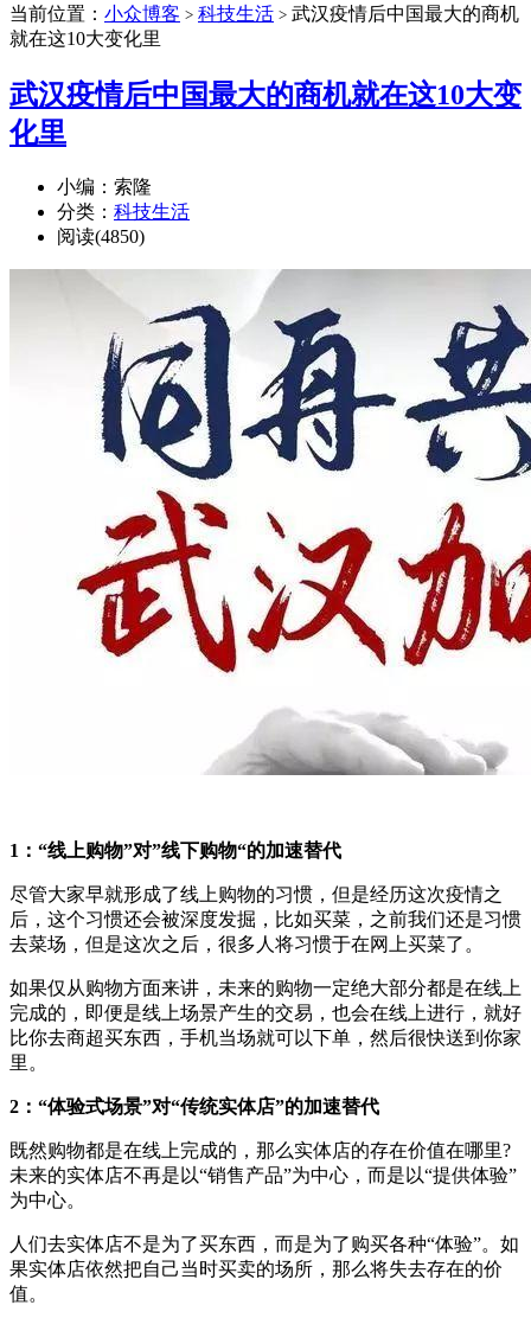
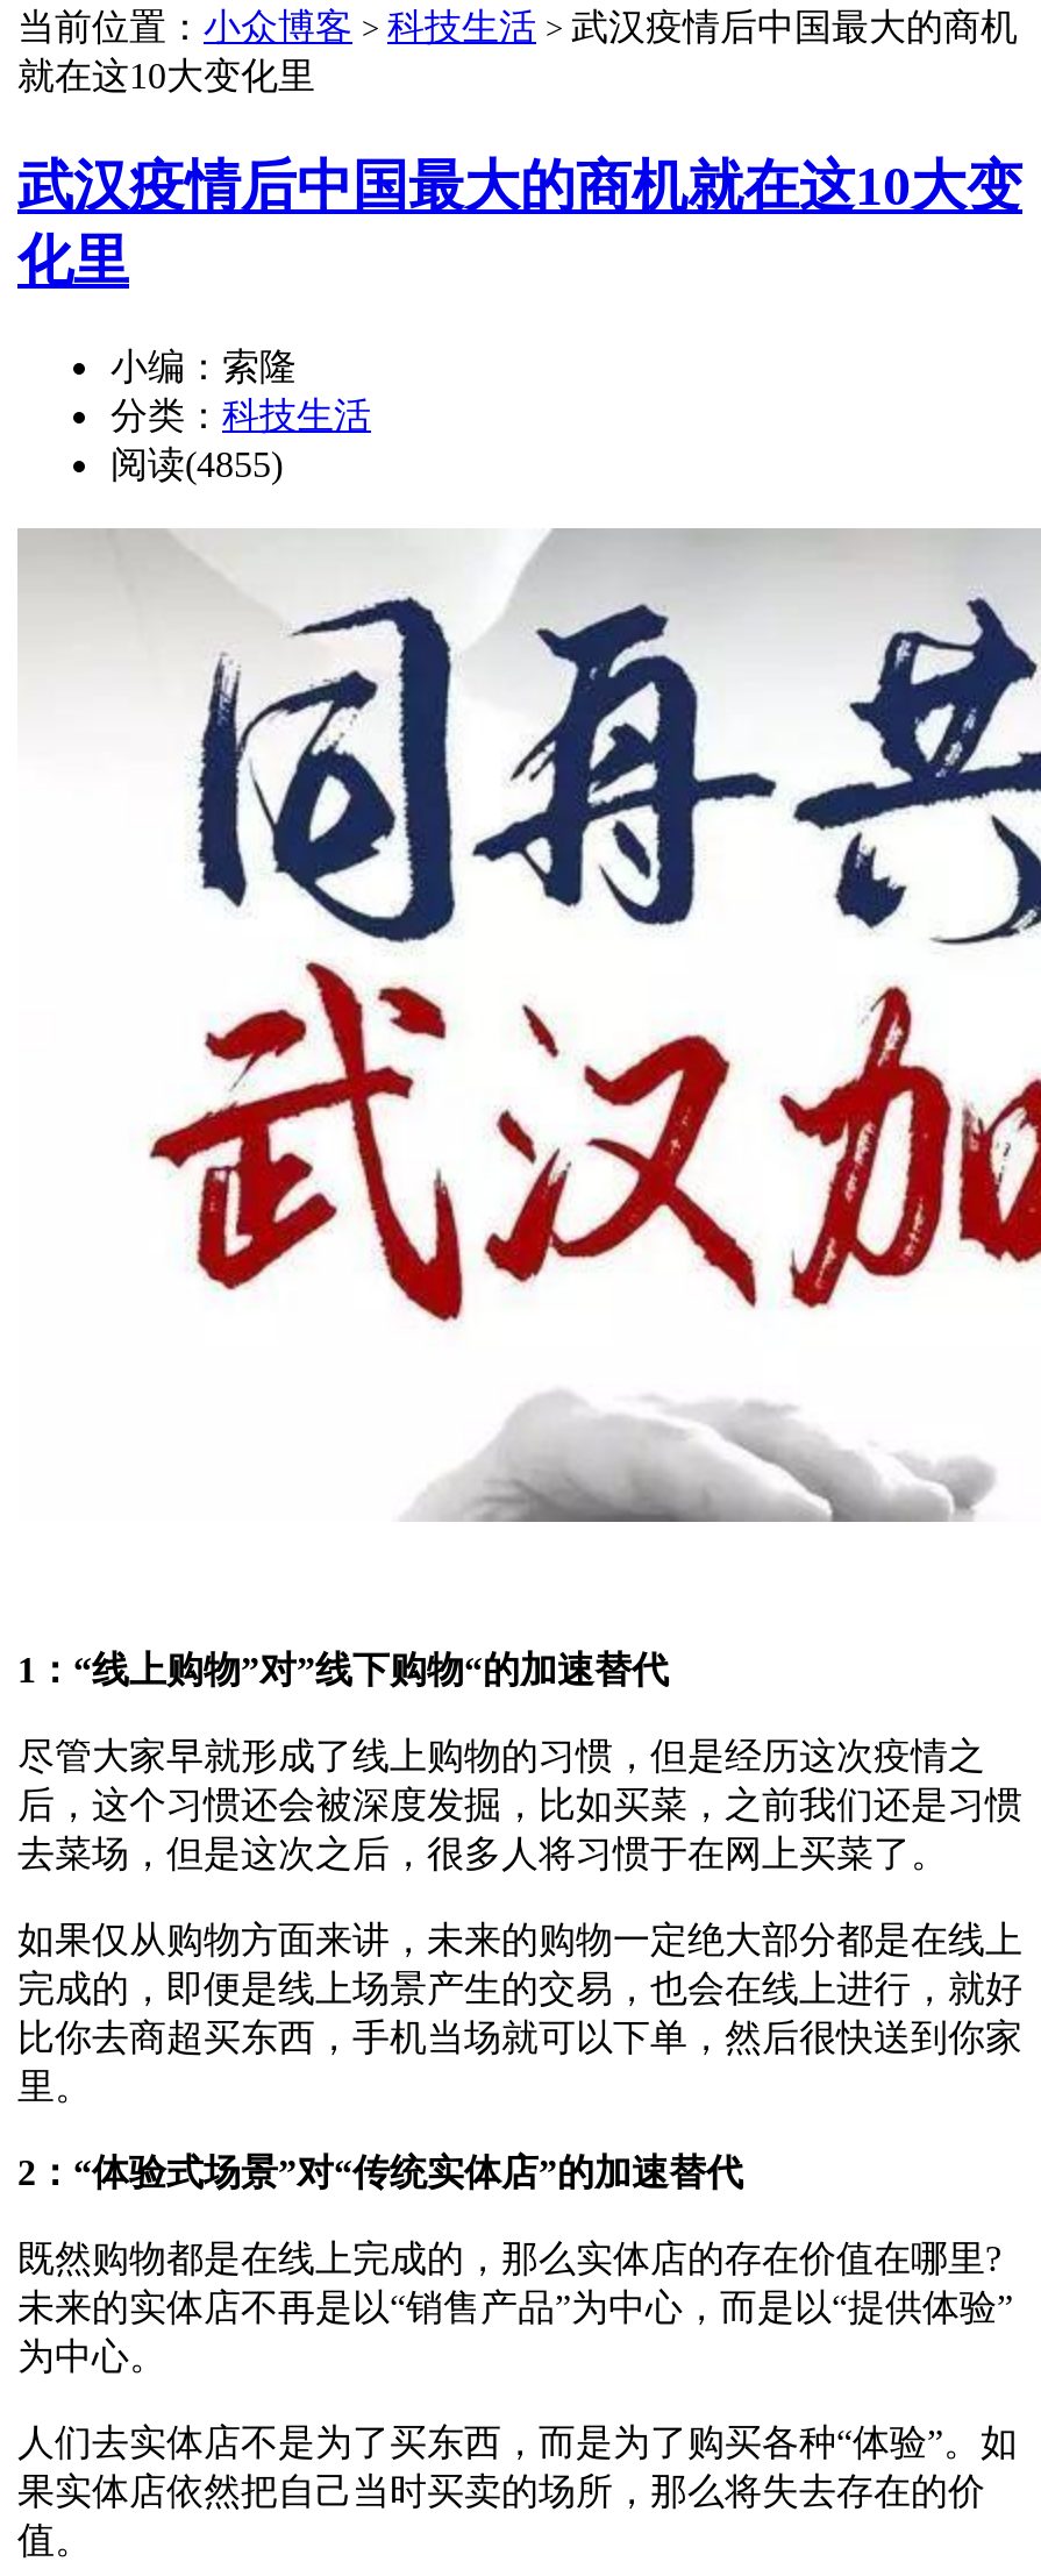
- 阅读(4850)
+ 阅读(4855)
